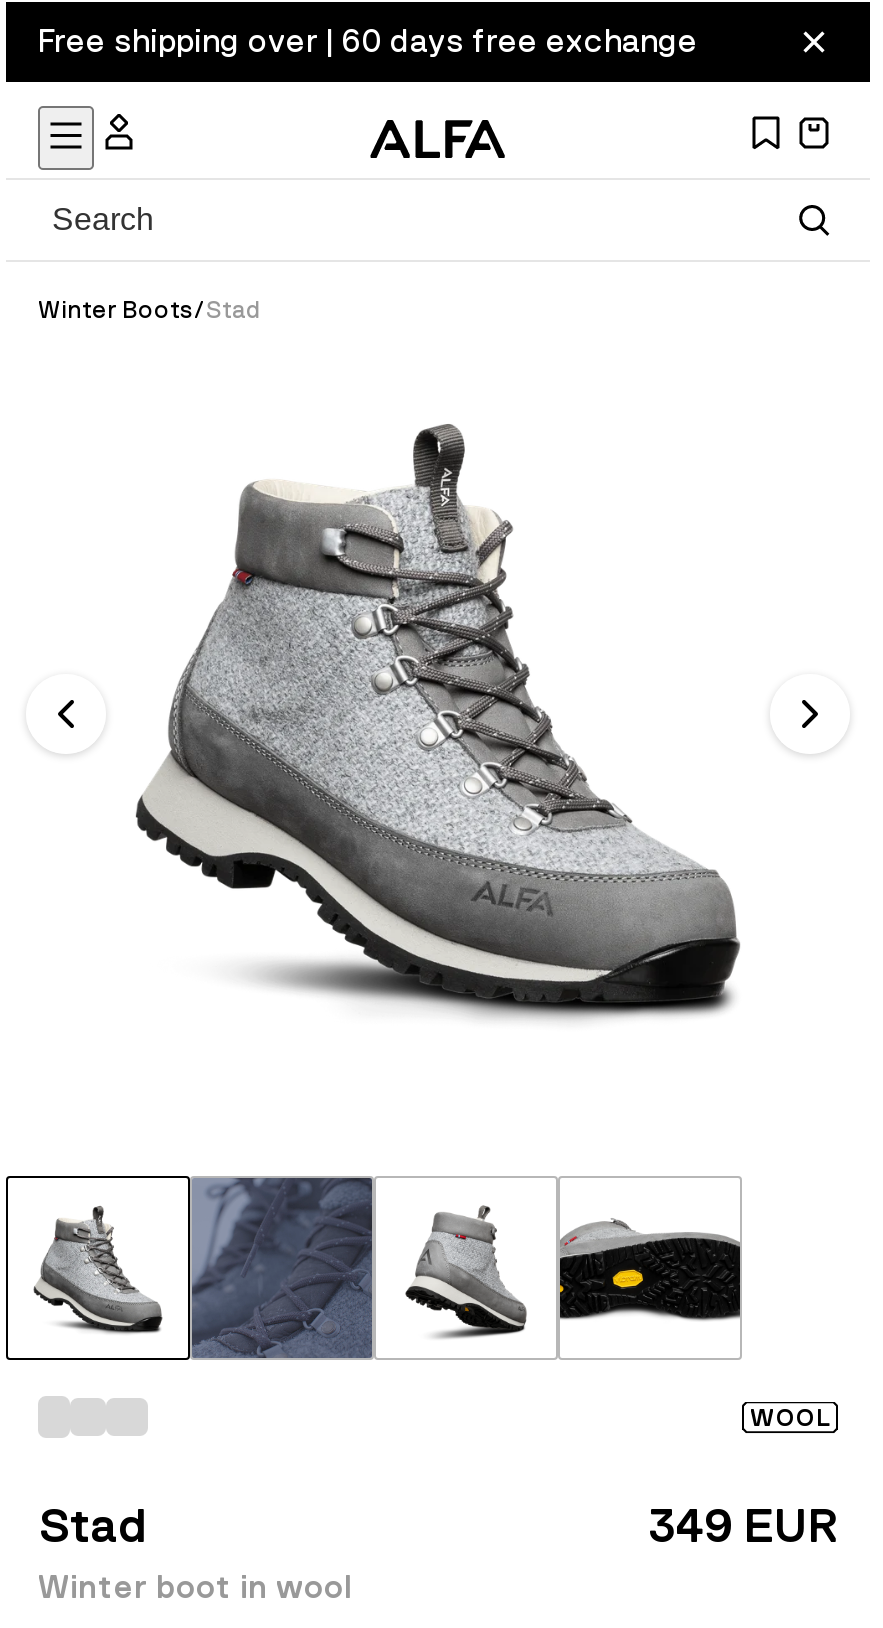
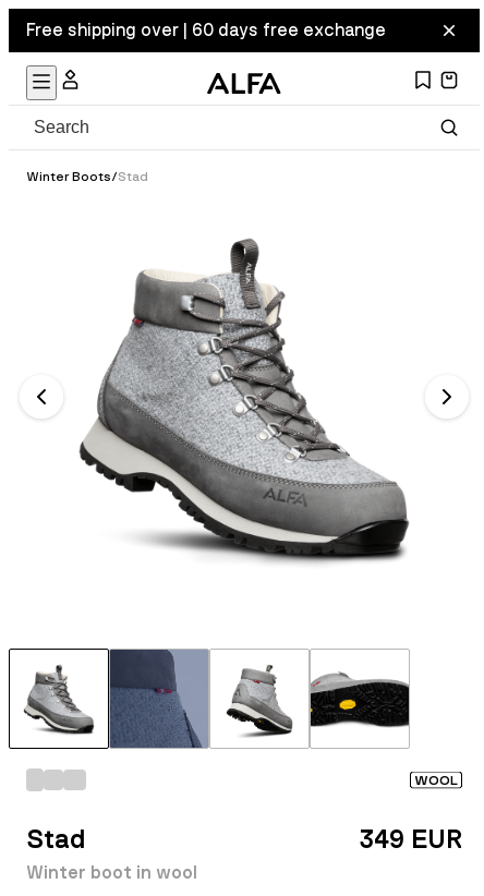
- [image]
+ [image]
